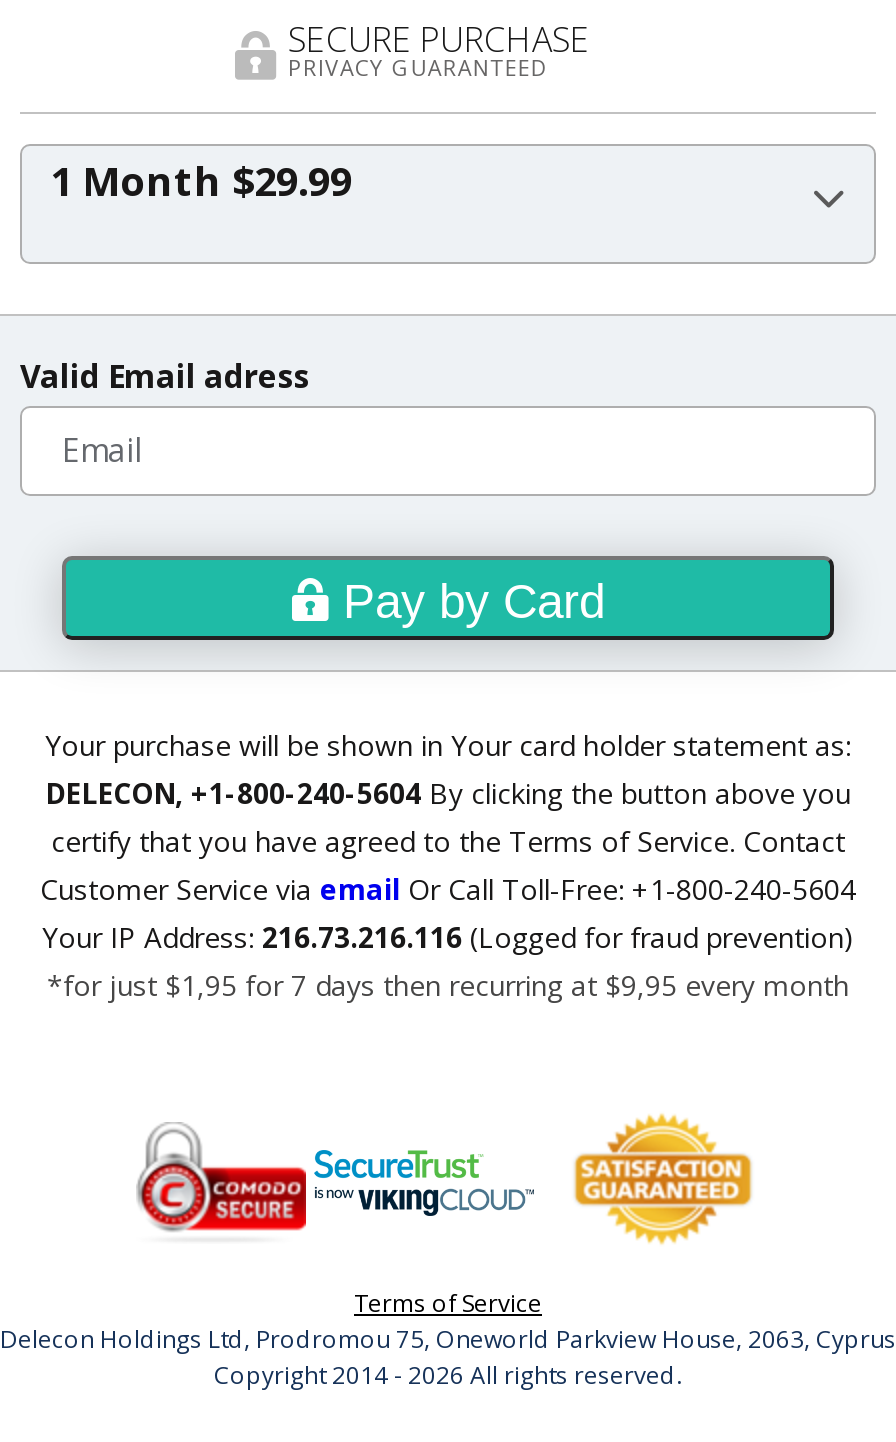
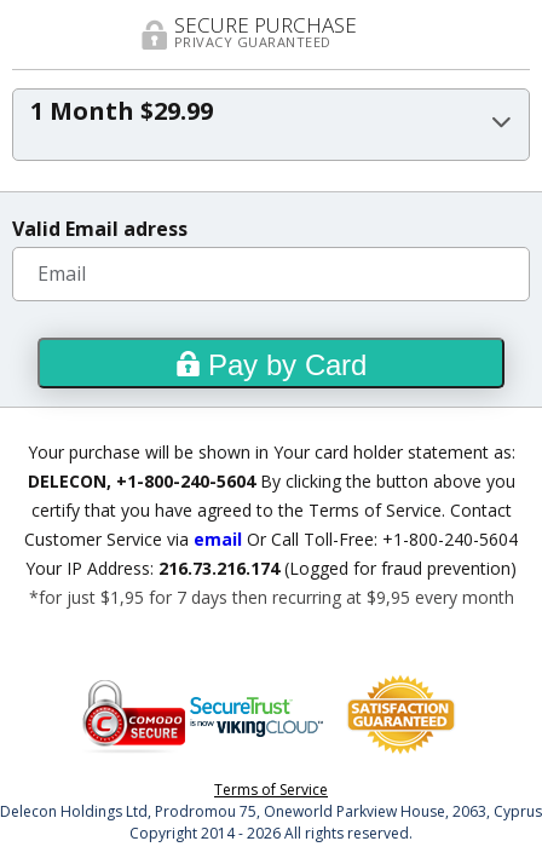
- Your IP Address: 216.73.216.116 (Logged for fraud prevention)
+ Your IP Address: 216.73.216.174 (Logged for fraud prevention)
